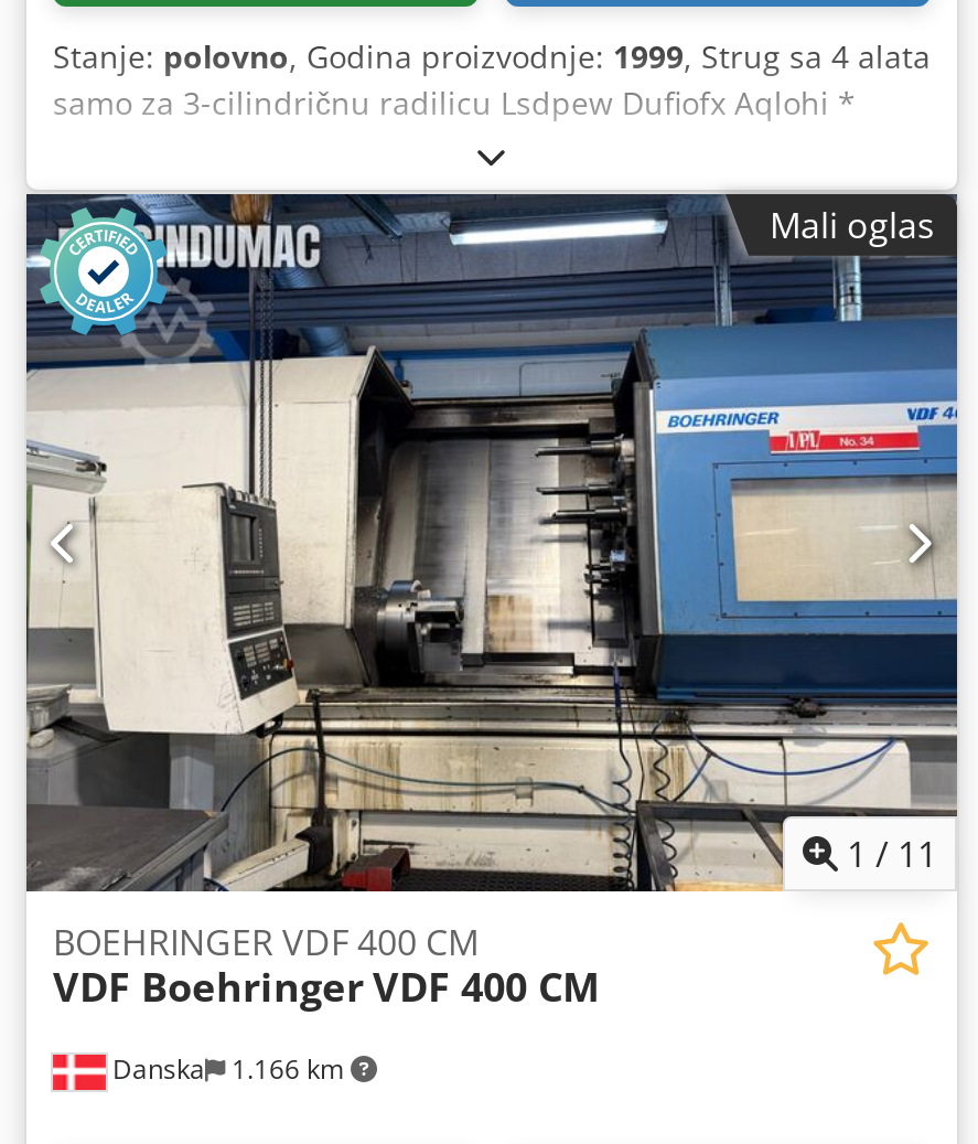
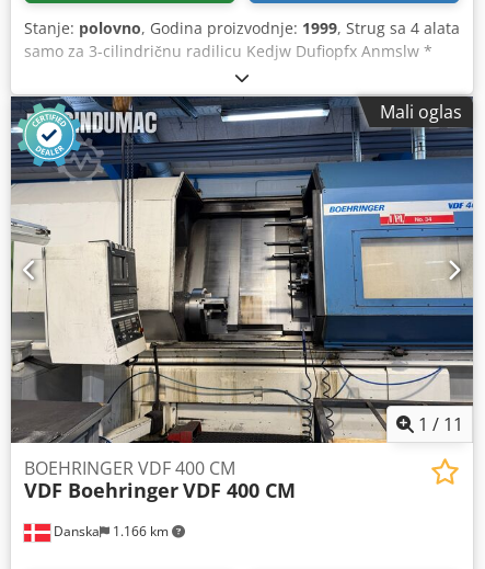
- samo za 3-cilindričnu radilicu Lsdpew Dufiofx Aqlohi *
+ samo za 3-cilindričnu radilicu Kedjw Dufiopfx Anmslw *
